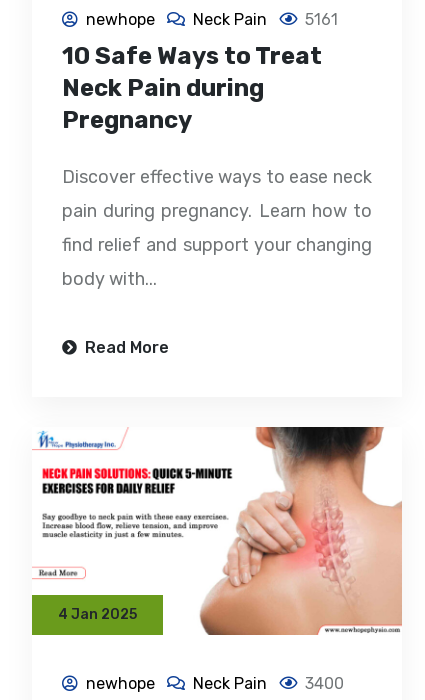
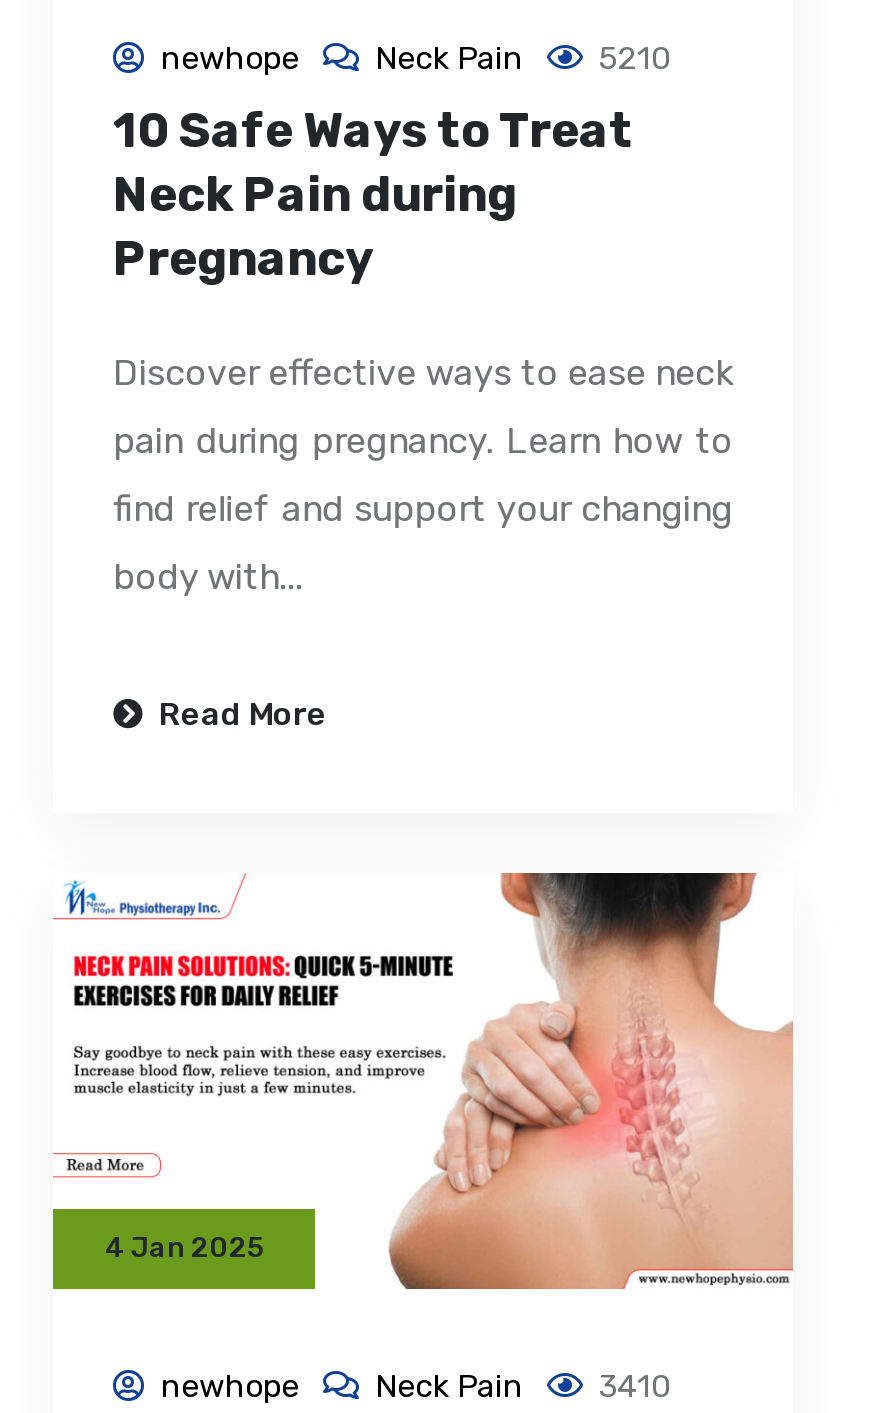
- newhope Neck Pain 5161
+ newhope Neck Pain 5210

- newhope Neck Pain 3400
+ newhope Neck Pain 3410
